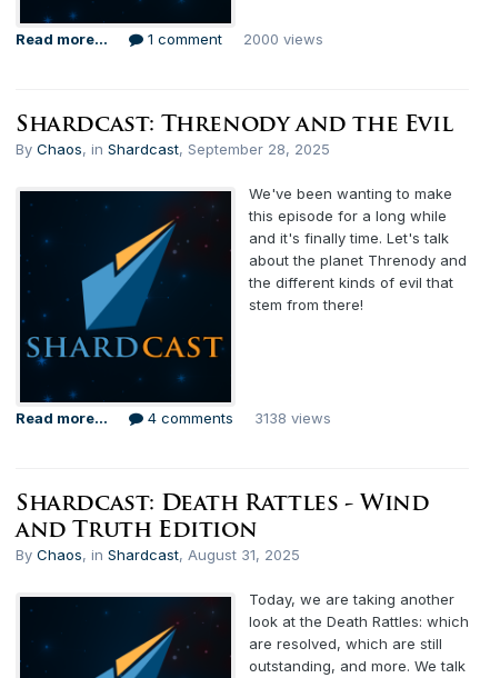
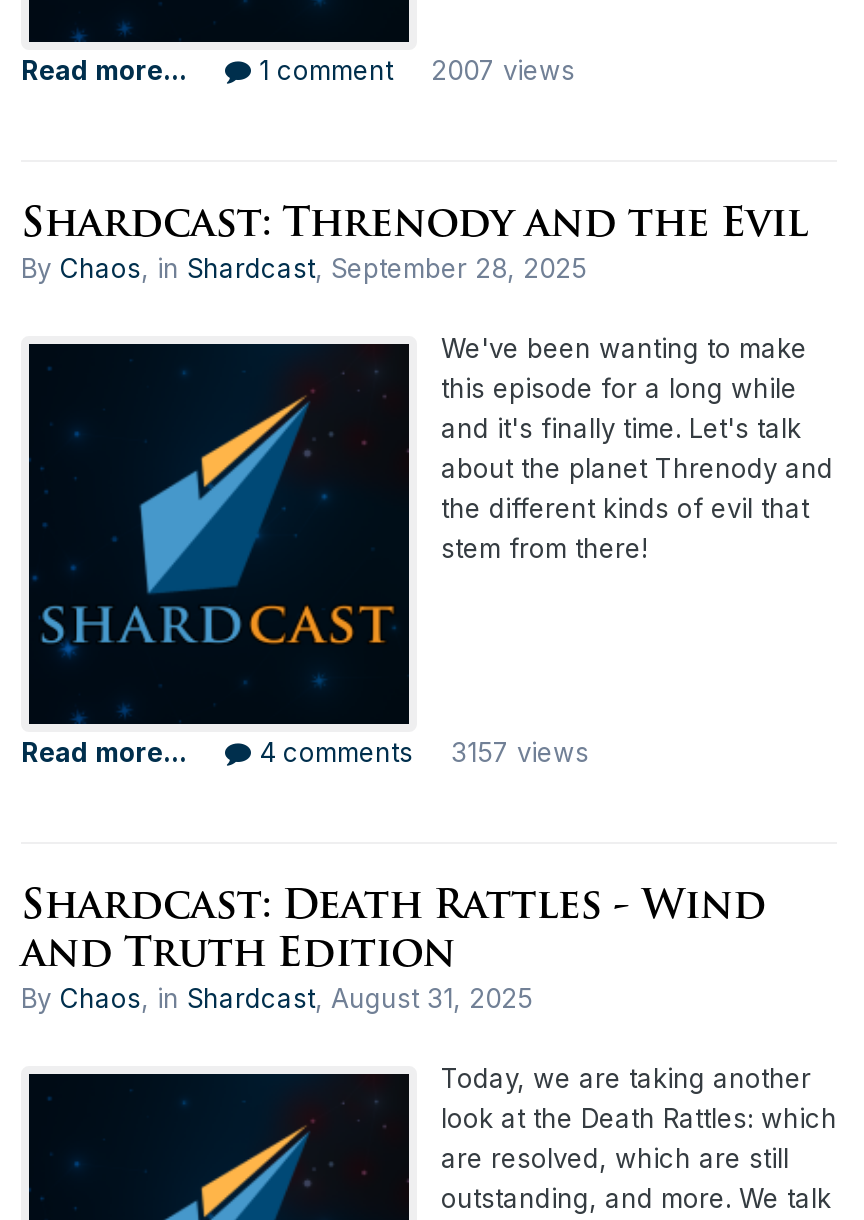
- Read more... 1 comment 2000 views
+ Read more... 1 comment 2007 views

- Read more... 4 comments 3138 views
+ Read more... 4 comments 3157 views
